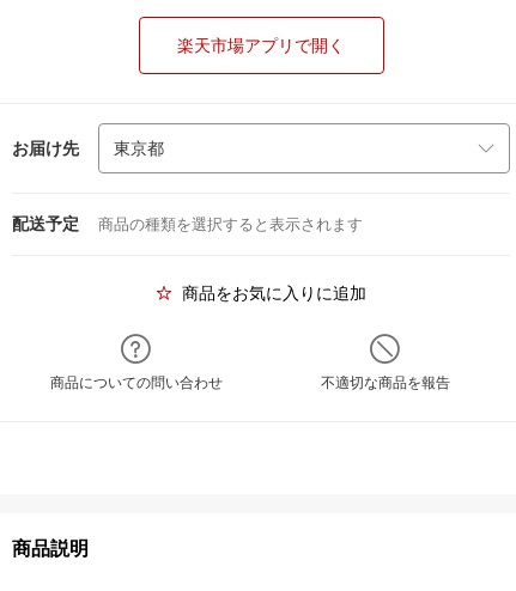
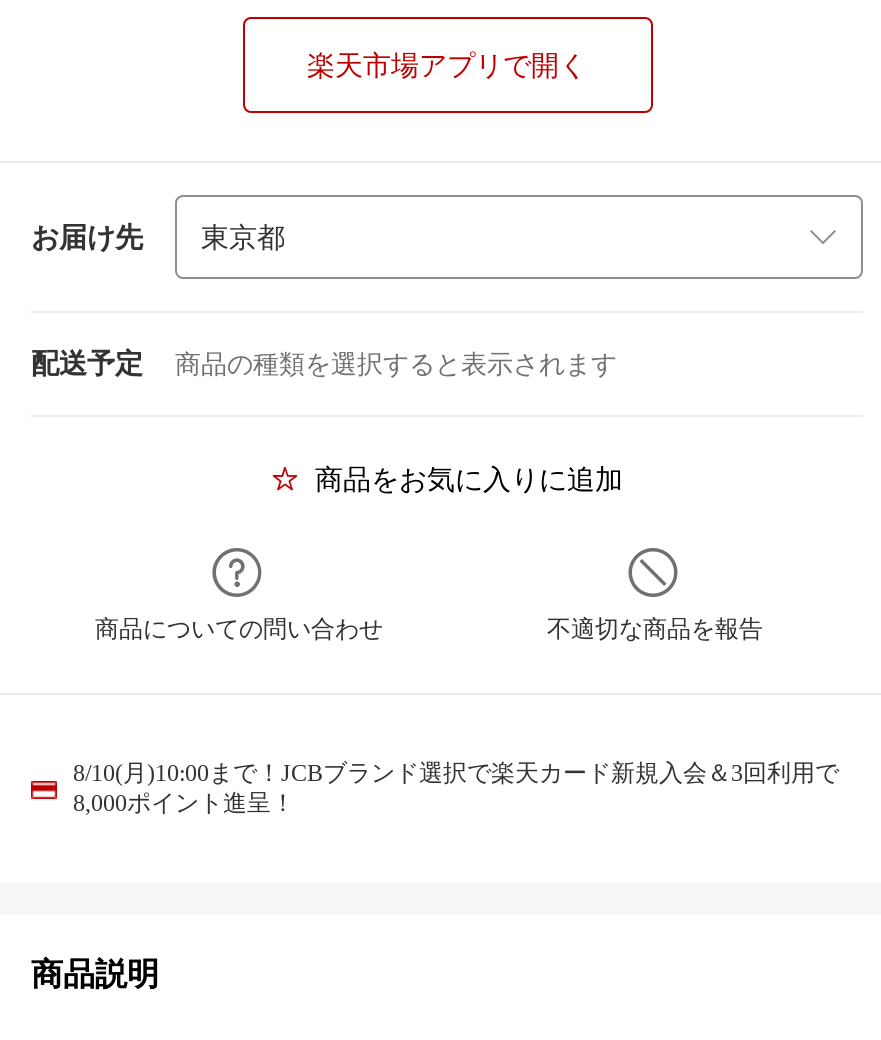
+ 8/10(月)10:00まで！JCBブランド選択で楽天カード新規入会＆3回利用で
+ 8,000ポイント進呈！
